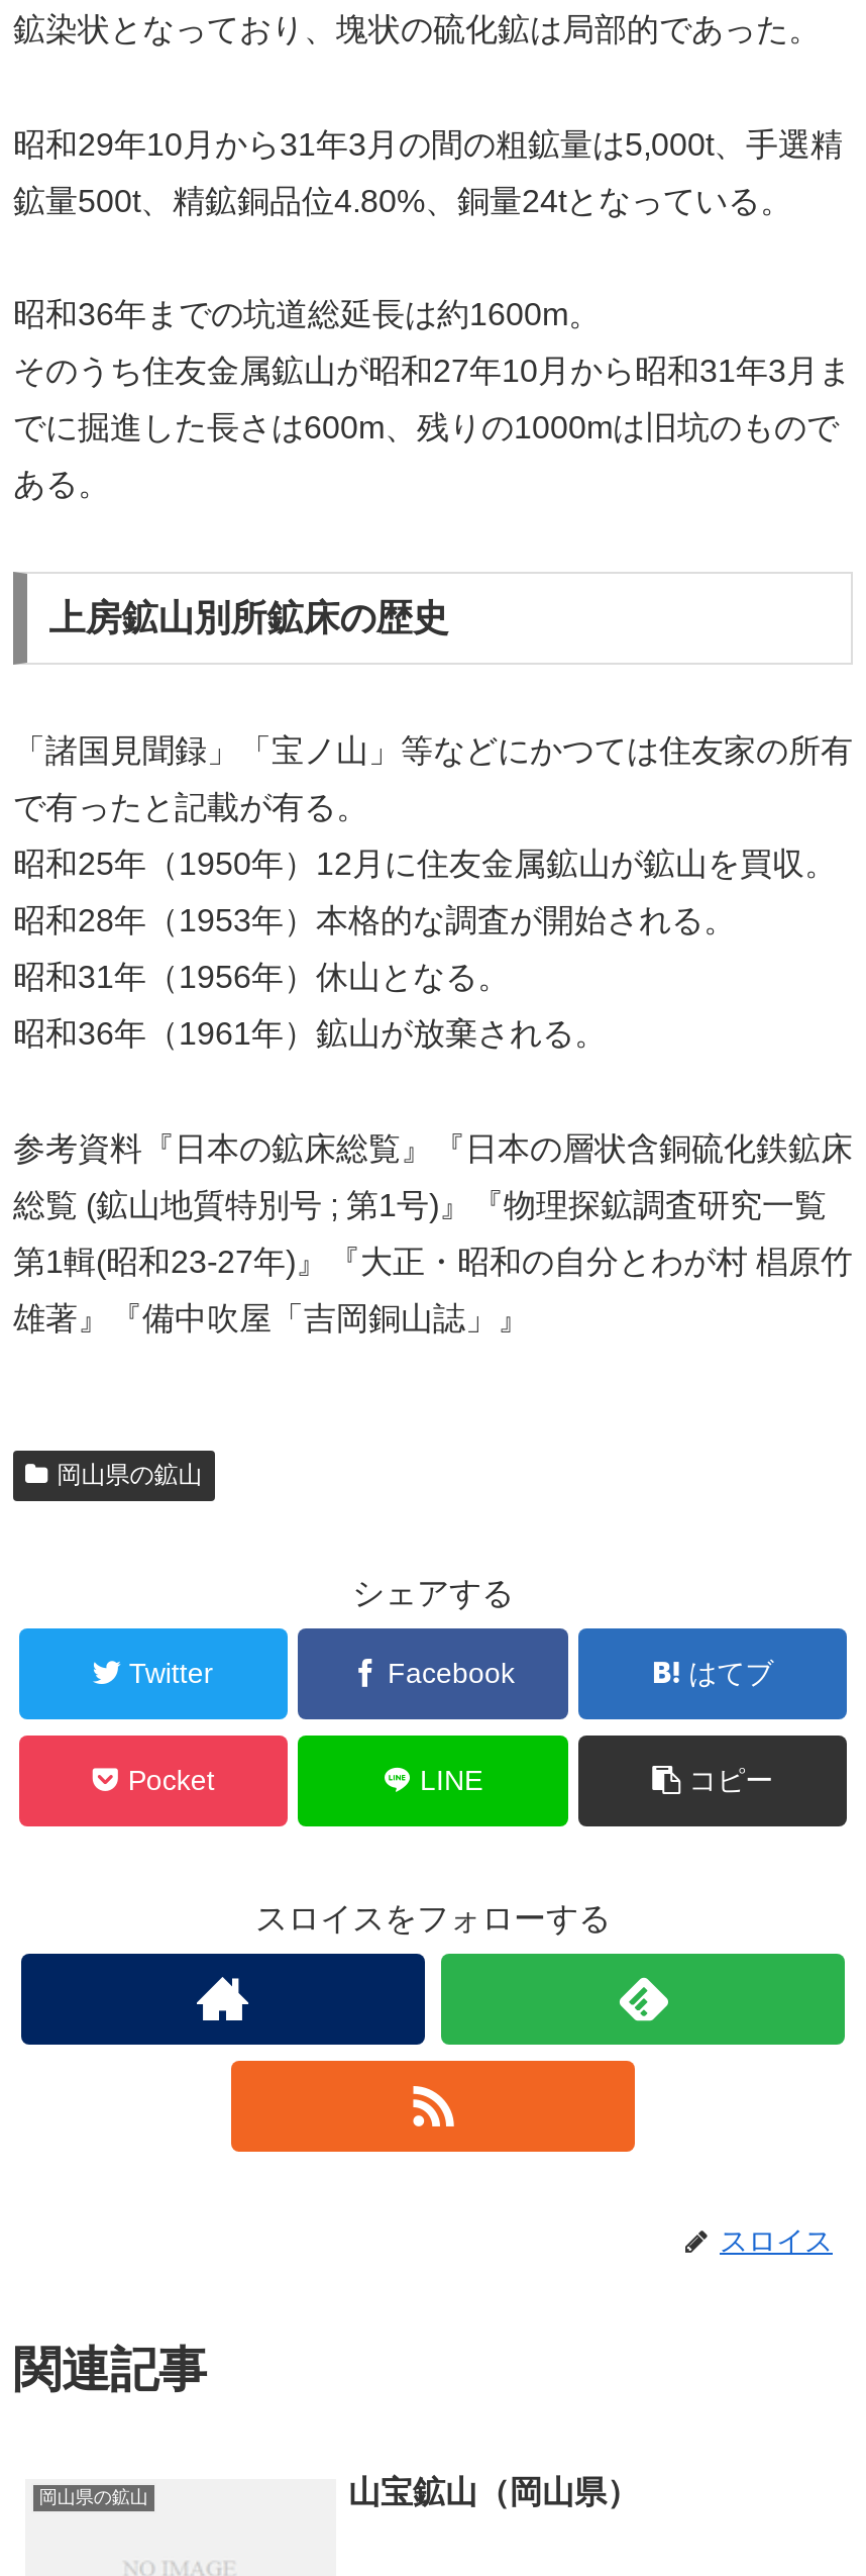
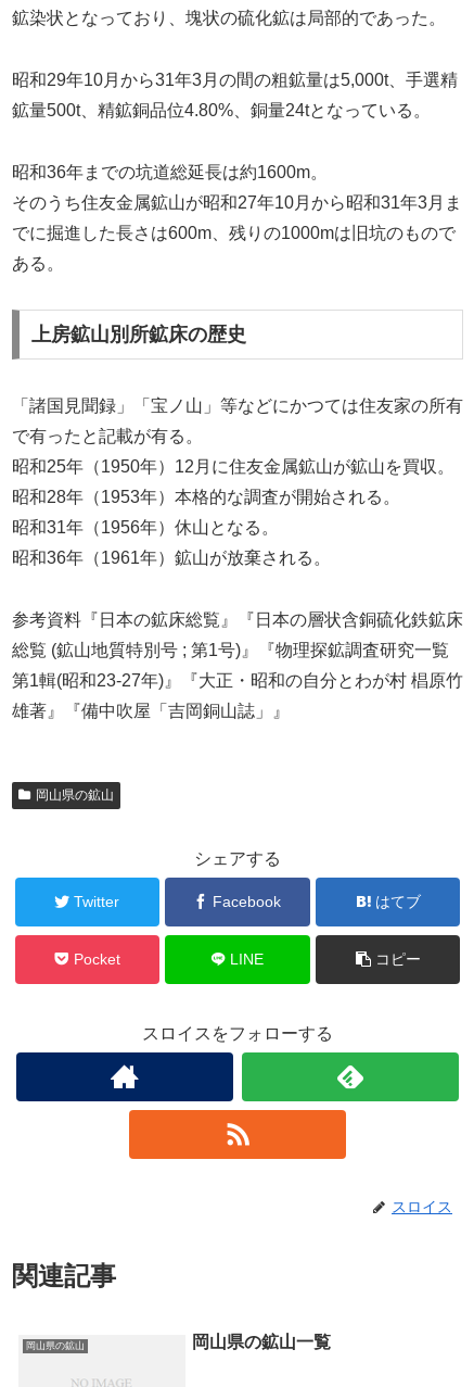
- 山宝鉱山（岡山県）
+ 岡山県の鉱山一覧
